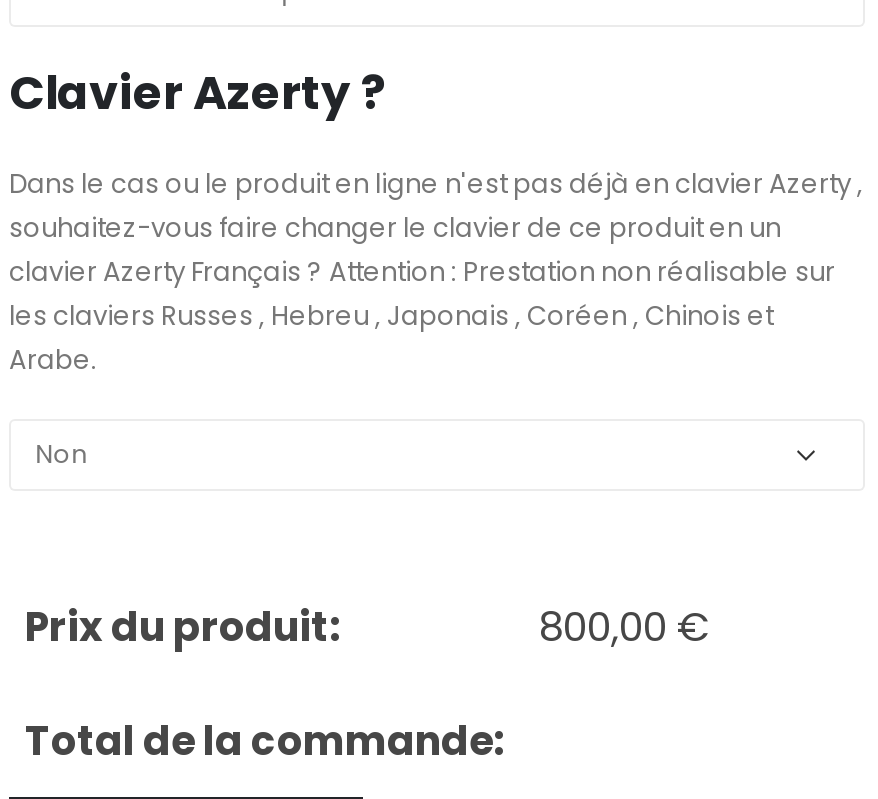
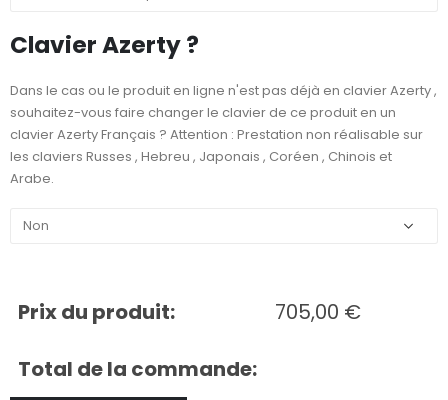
- 800,00 €
+ 705,00 €
